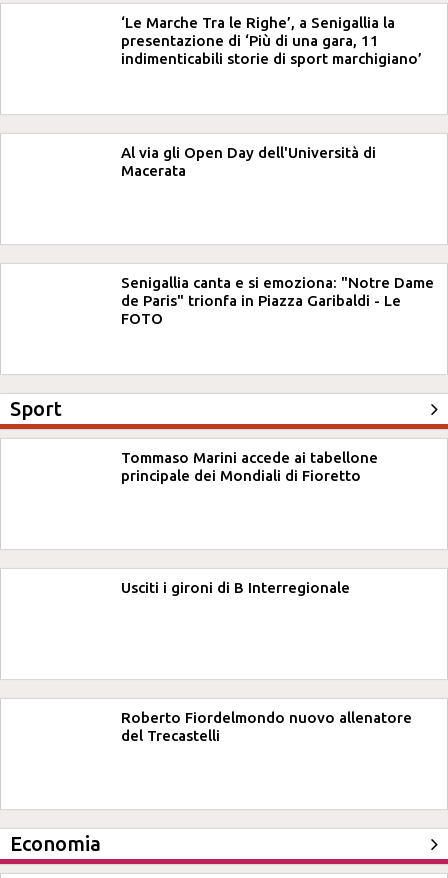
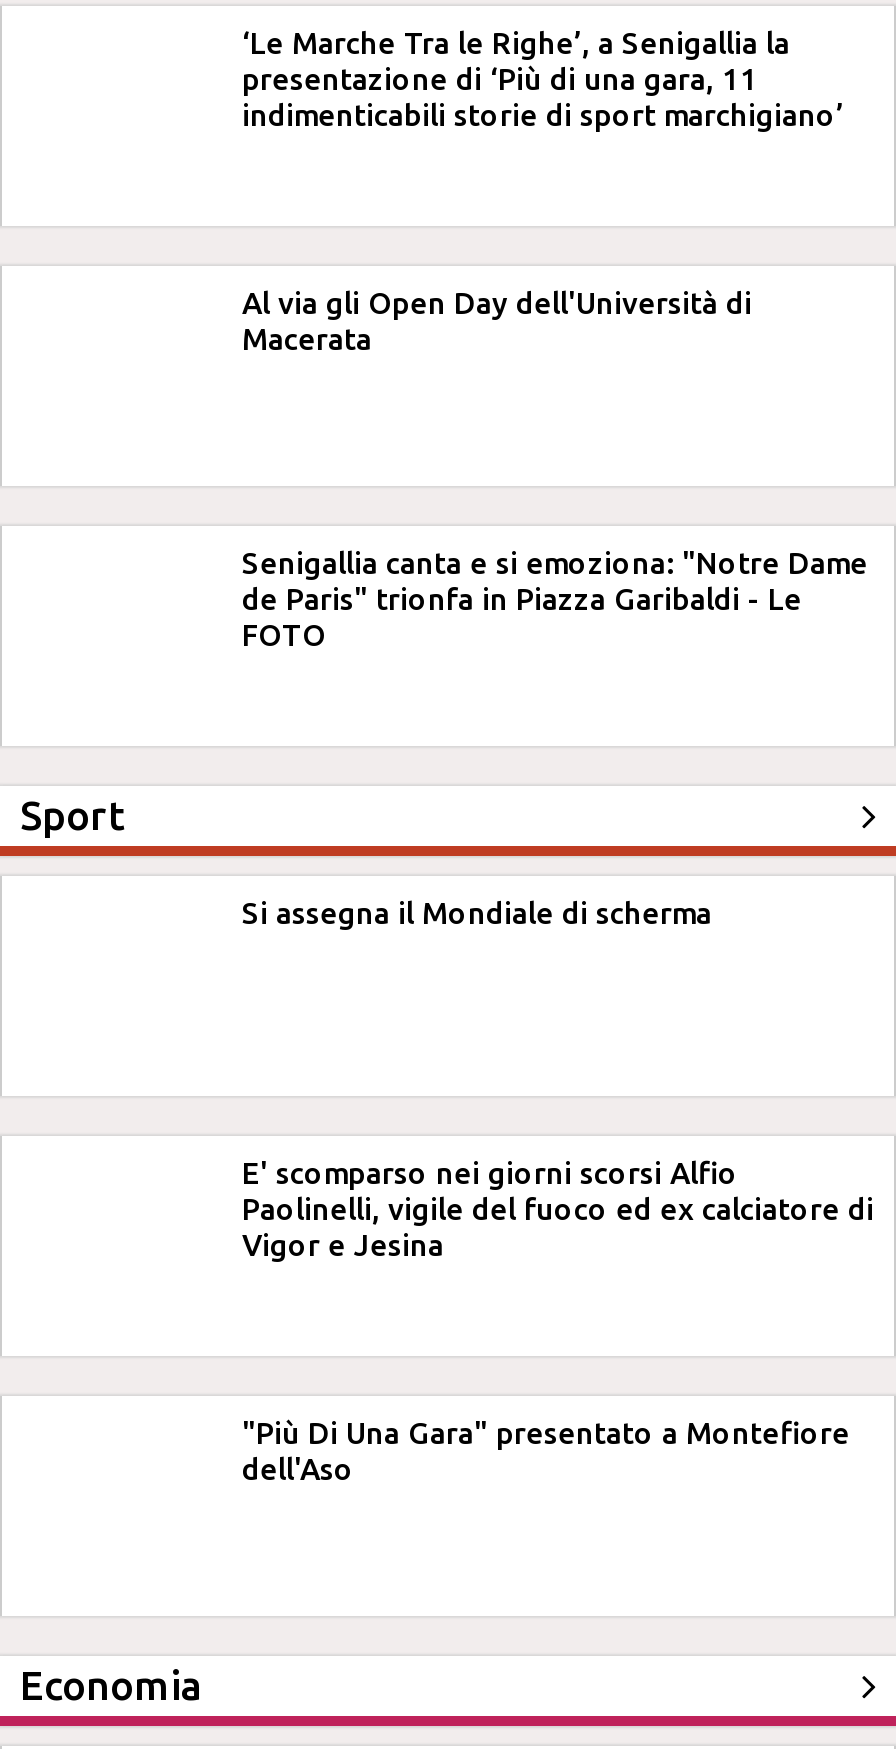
- Tommaso Marini accede ai tabellone
- principale dei Mondiali di Fioretto
+ Si assegna il Mondiale di scherma

- Usciti i gironi di B Interregionale
+ E' scomparso nei giorni scorsi Alfio
+ Paolinelli, vigile del fuoco ed ex calciatore di
+ Vigor e Jesina

- Roberto Fiordelmondo nuovo allenatore
- del Trecastelli
+ "Più Di Una Gara" presentato a Montefiore
+ dell'Aso
